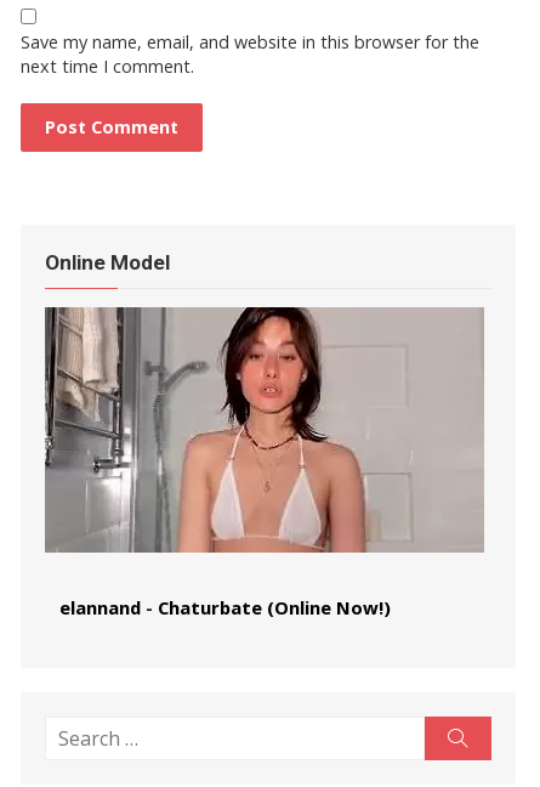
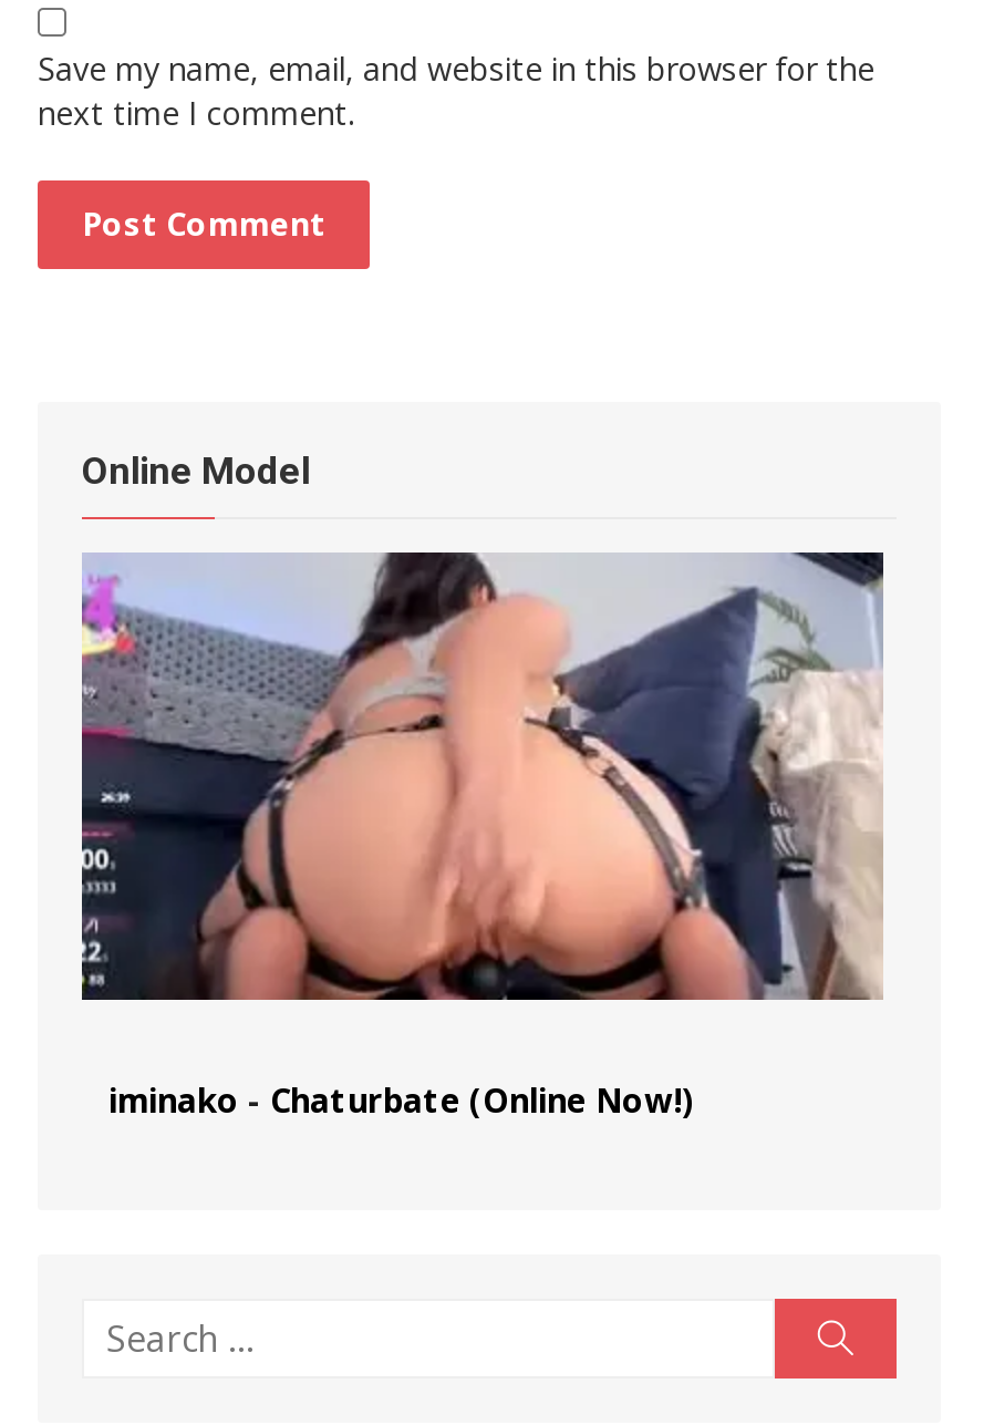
- [image]
- elannand - Chaturbate (Online Now!)
+ [image]
+ iminako - Chaturbate (Online Now!)
